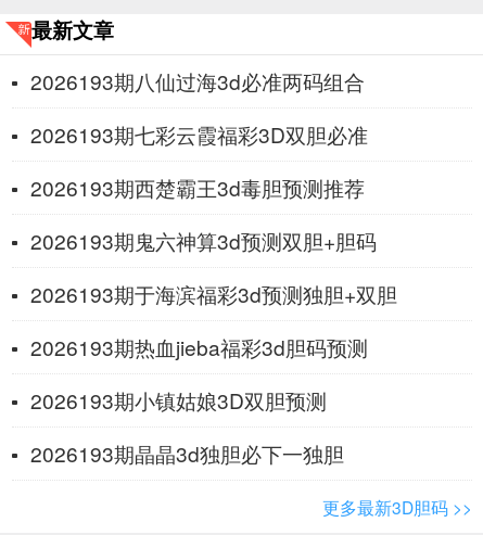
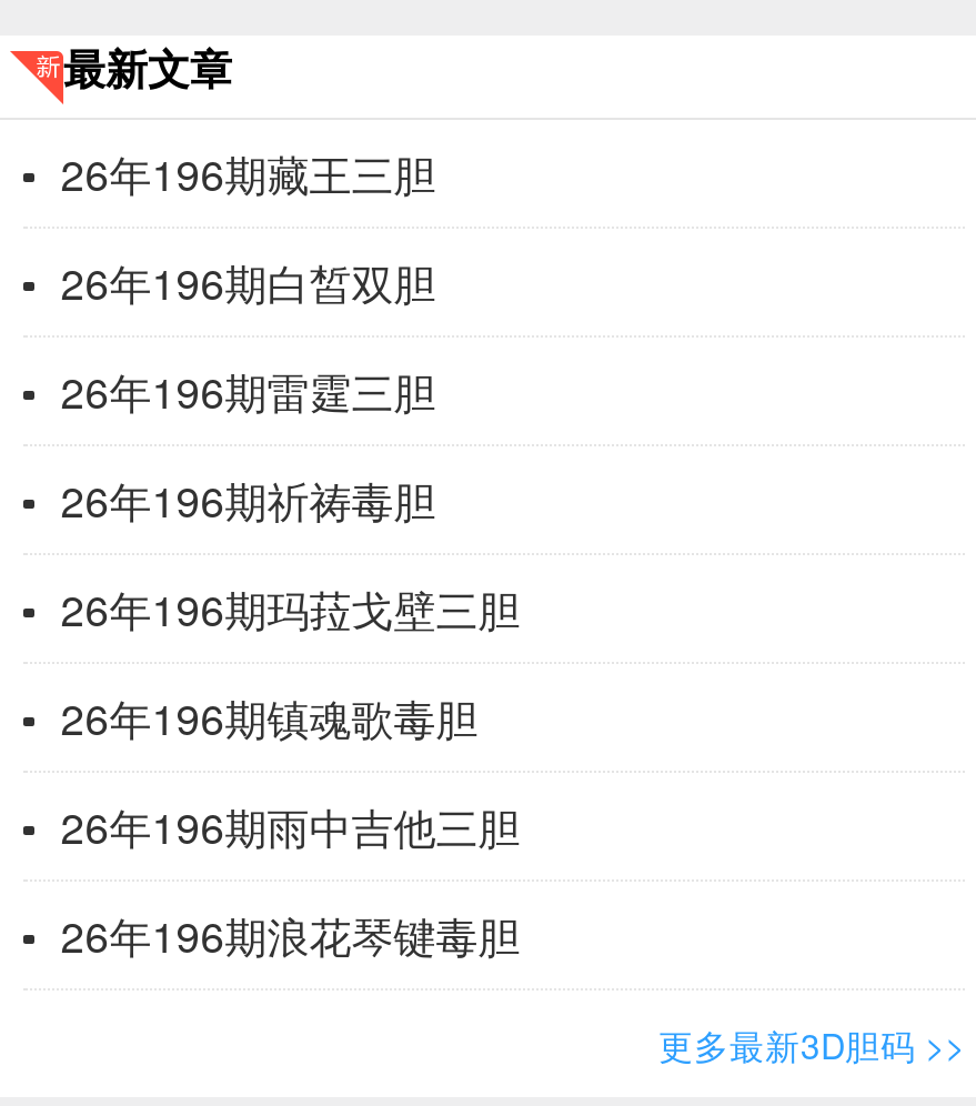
- 2026193期八仙过海3d必准两码组合
+ 26年196期藏王三胆

- 2026193期七彩云霞福彩3D双胆必准
+ 26年196期白皙双胆

- 2026193期西楚霸王3d毒胆预测推荐
+ 26年196期雷霆三胆

- 2026193期鬼六神算3d预测双胆+胆码
+ 26年196期祈祷毒胆

- 2026193期于海滨福彩3d预测独胆+双胆
+ 26年196期玛菈戈壁三胆

- 2026193期热血jieba福彩3d胆码预测
+ 26年196期镇魂歌毒胆

- 2026193期小镇姑娘3D双胆预测
+ 26年196期雨中吉他三胆

- 2026193期晶晶3d独胆必下一独胆
+ 26年196期浪花琴键毒胆
